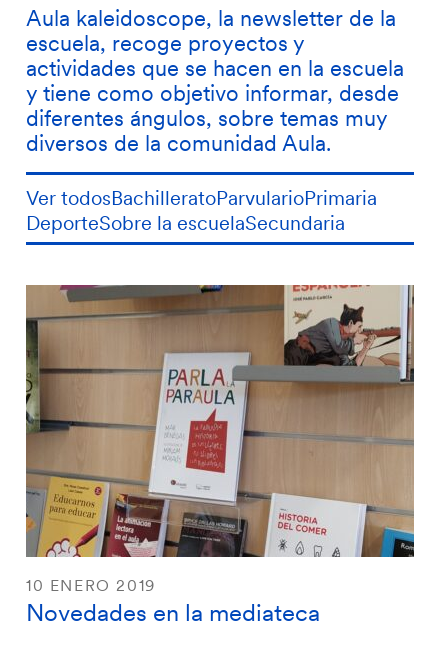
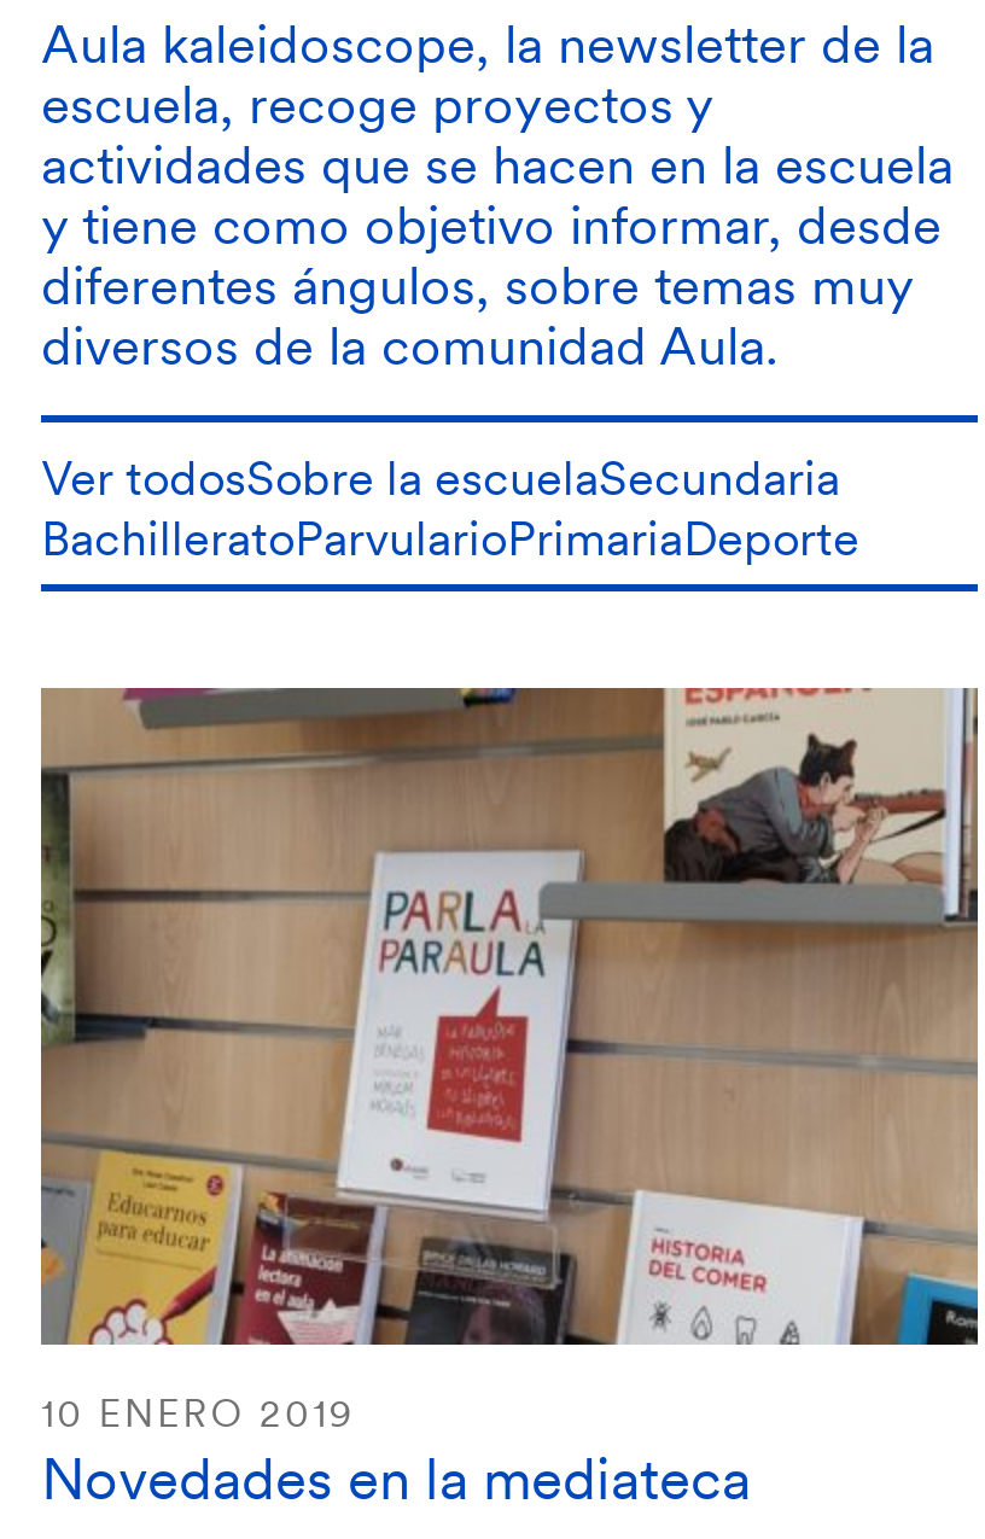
- Ver todosBachilleratoParvularioPrimaria
- DeporteSobre la escuelaSecundaria
+ Ver todosSobre la escuelaSecundaria
+ BachilleratoParvularioPrimariaDeporte
